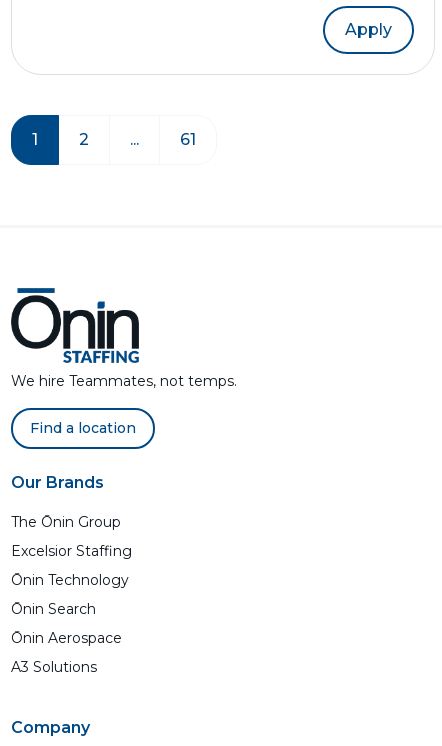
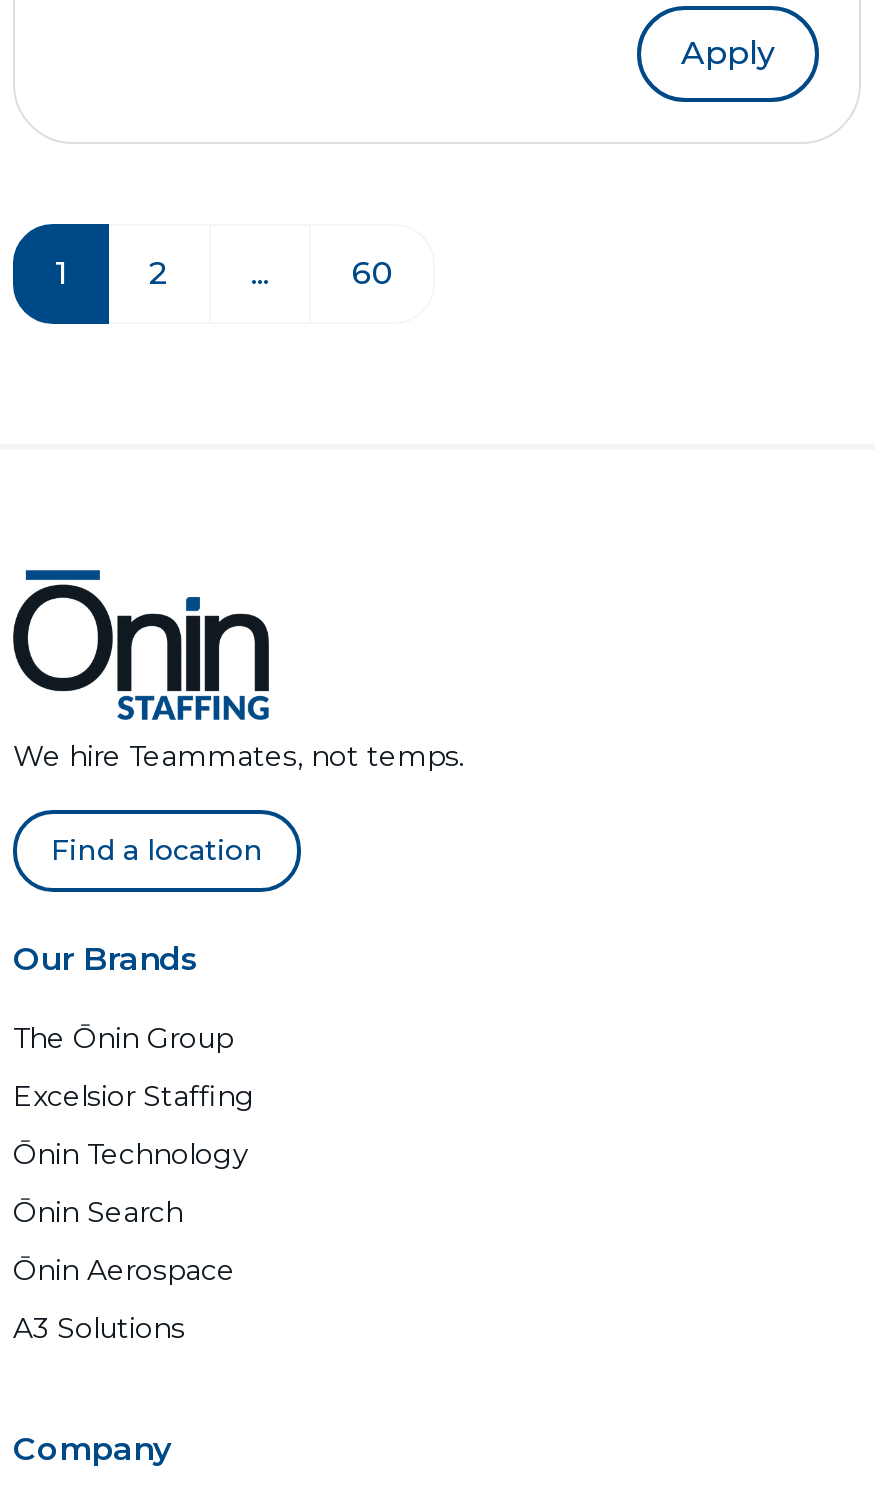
- 61
+ 60
